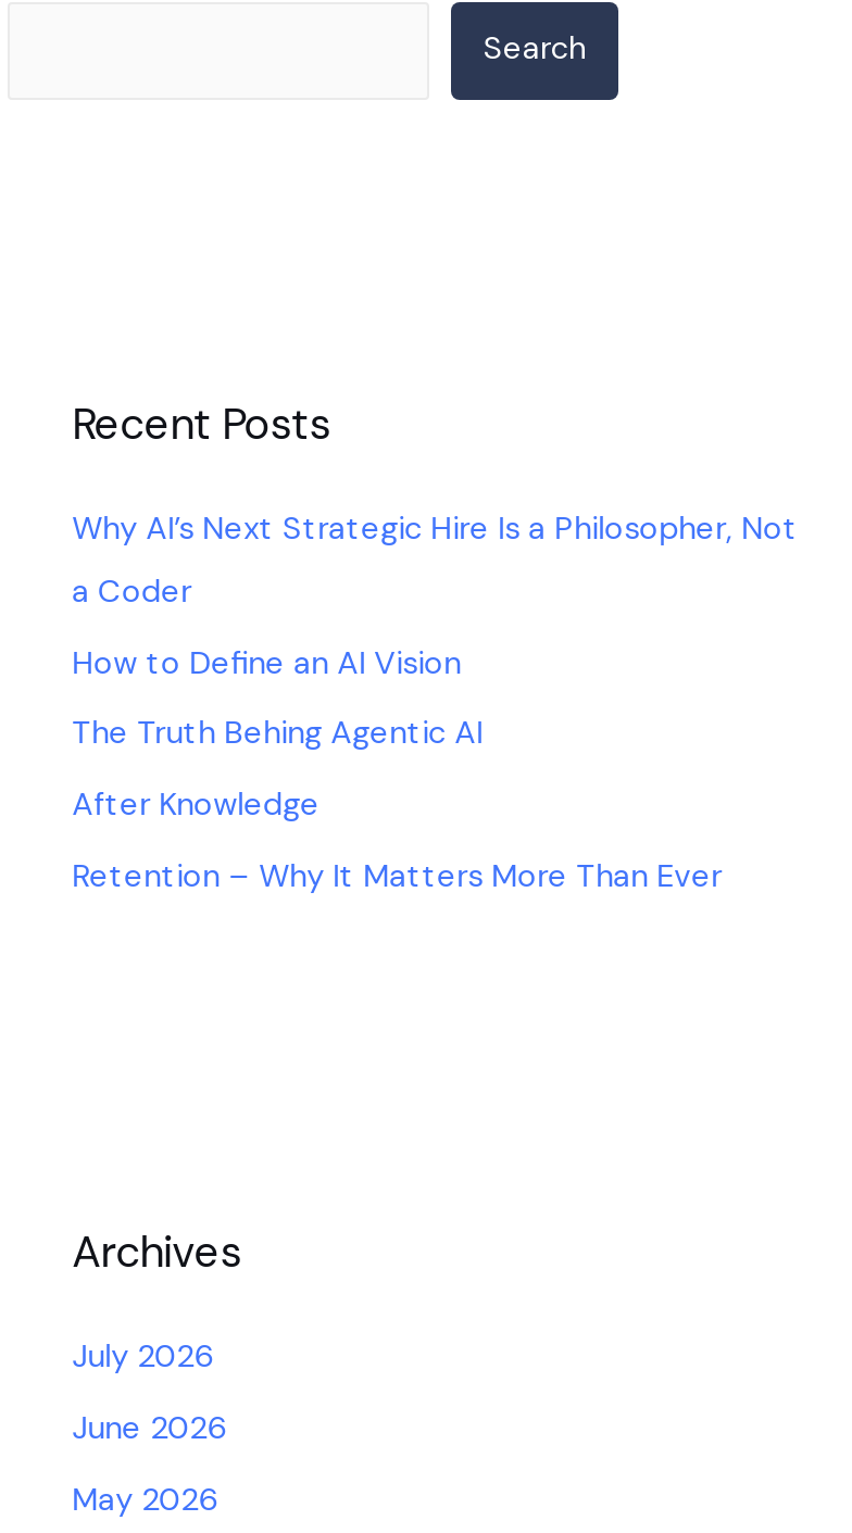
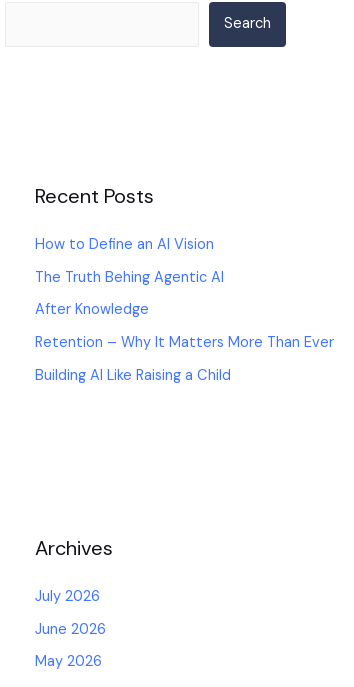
- Why AI’s Next Strategic Hire Is a Philosopher, Not
- a Coder

moved up: How to Define an AI Vision | The Truth Behing Agentic AI | After Knowledge | Retention – Why It Matters More Than Ever

+ Building AI Like Raising a Child
